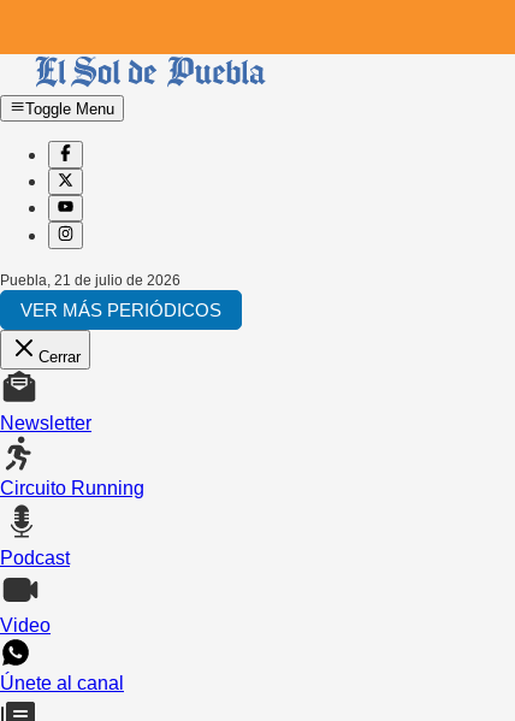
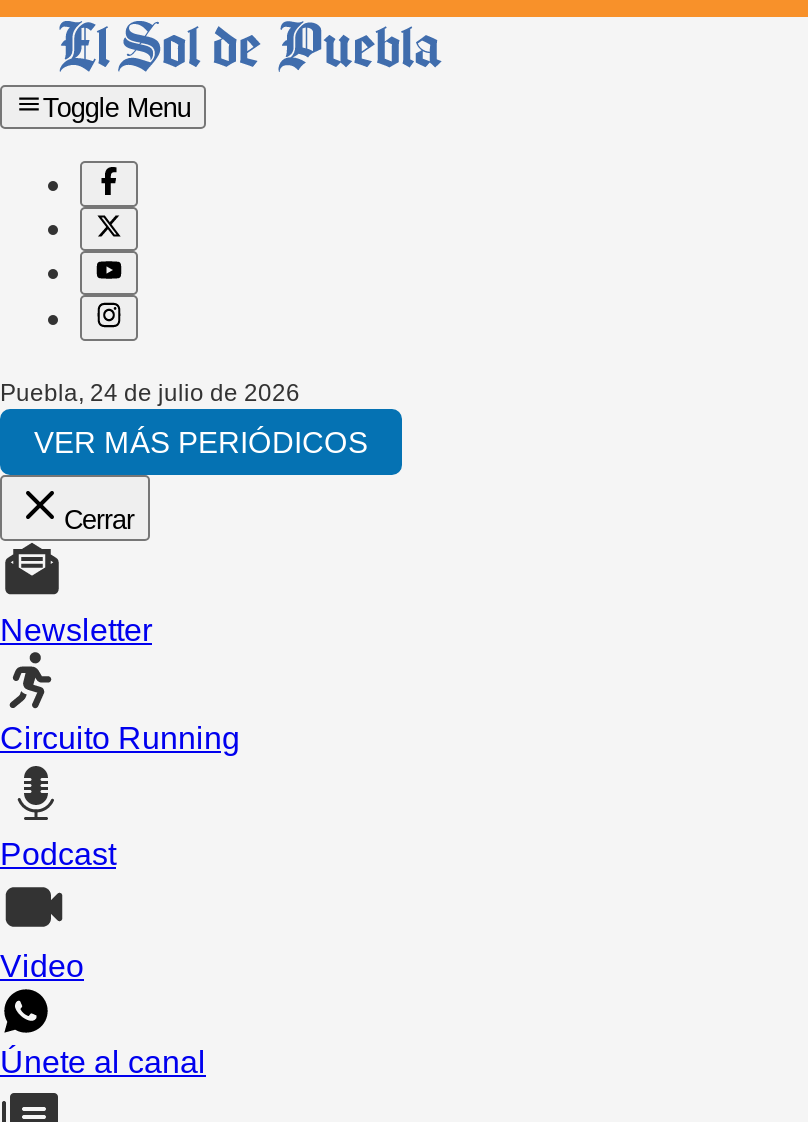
- Puebla, 21 de julio de 2026
+ Puebla, 24 de julio de 2026
